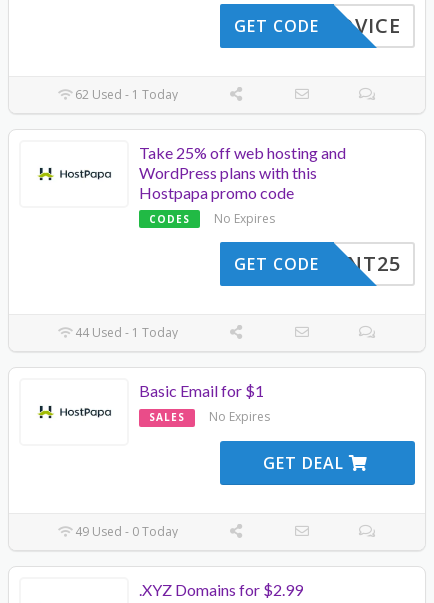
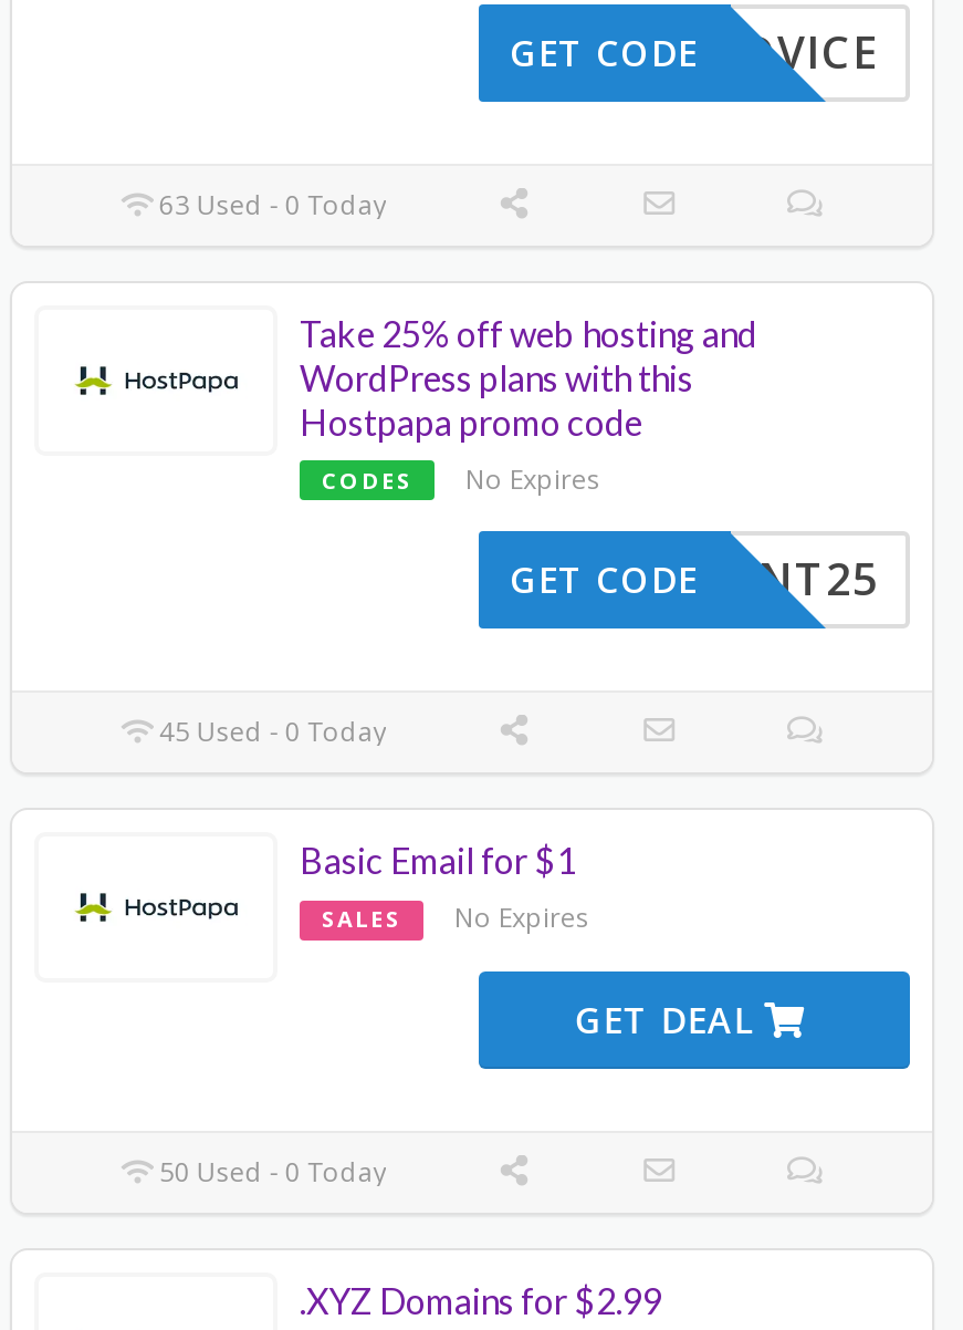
- 62 Used - 1 Today
+ 63 Used - 0 Today

- 44 Used - 1 Today
+ 45 Used - 0 Today

- 49 Used - 0 Today
+ 50 Used - 0 Today
